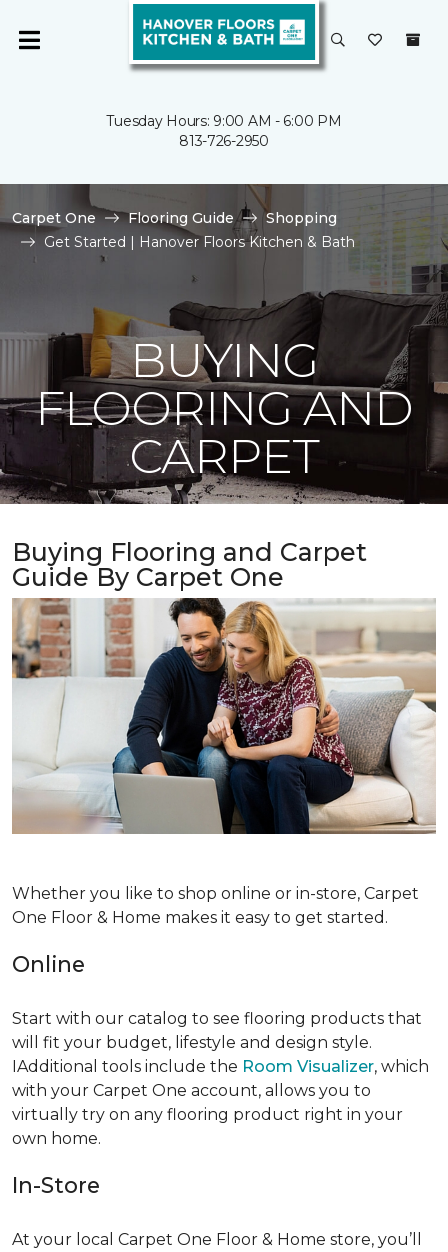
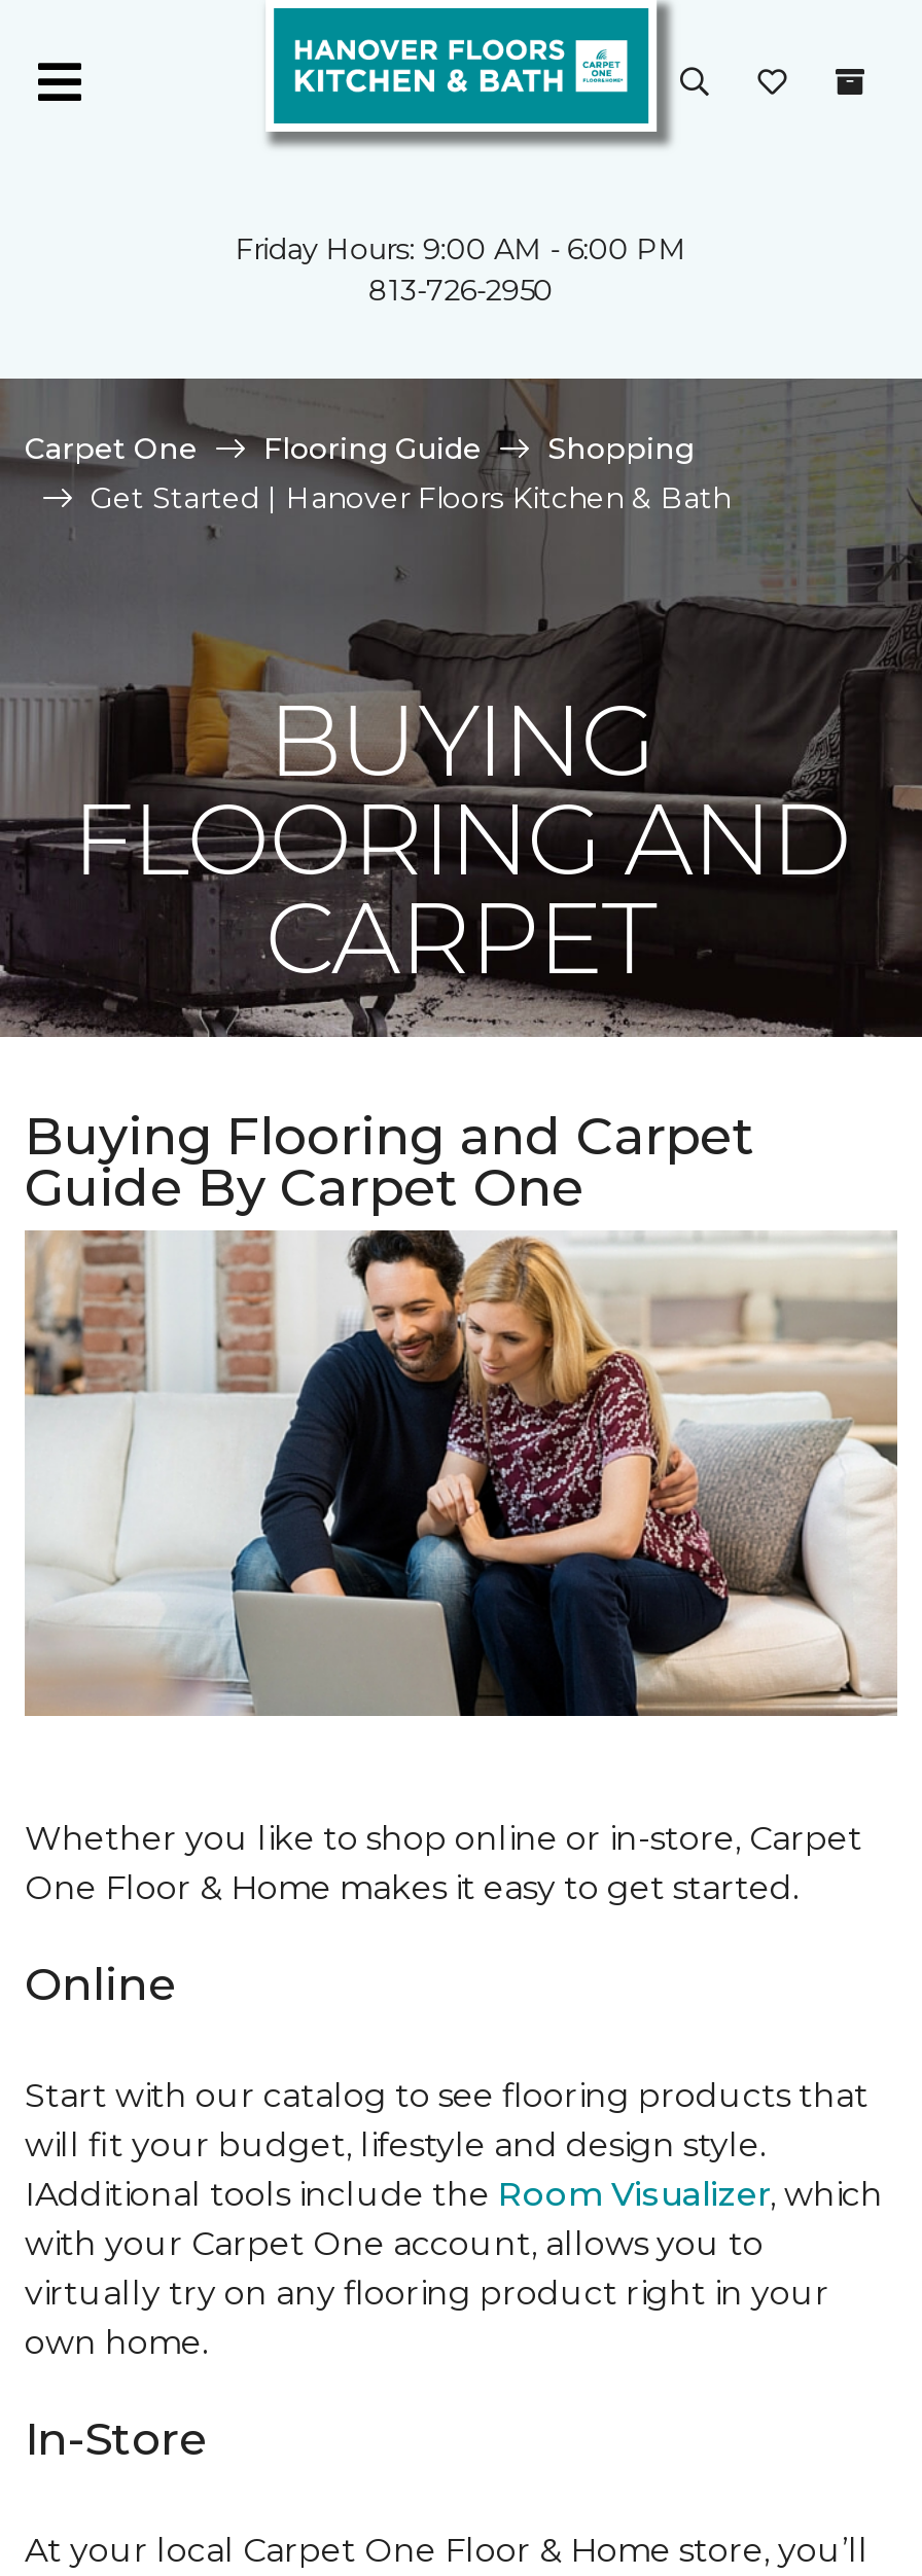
- Tuesday Hours: 9:00 AM - 6:00 PM
+ Friday Hours: 9:00 AM - 6:00 PM
